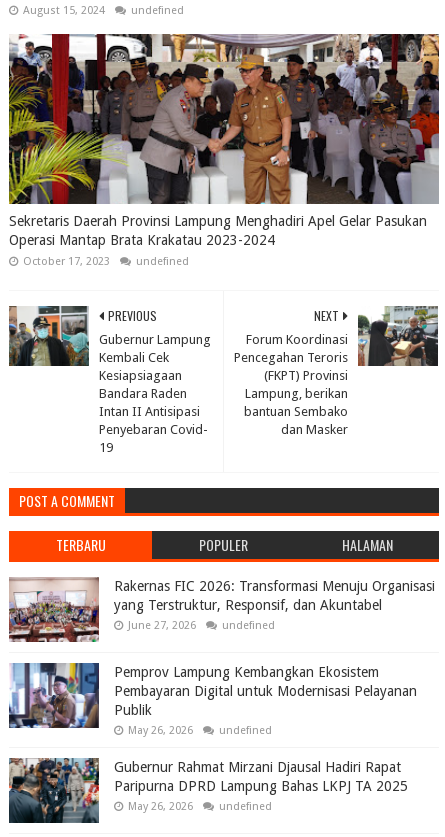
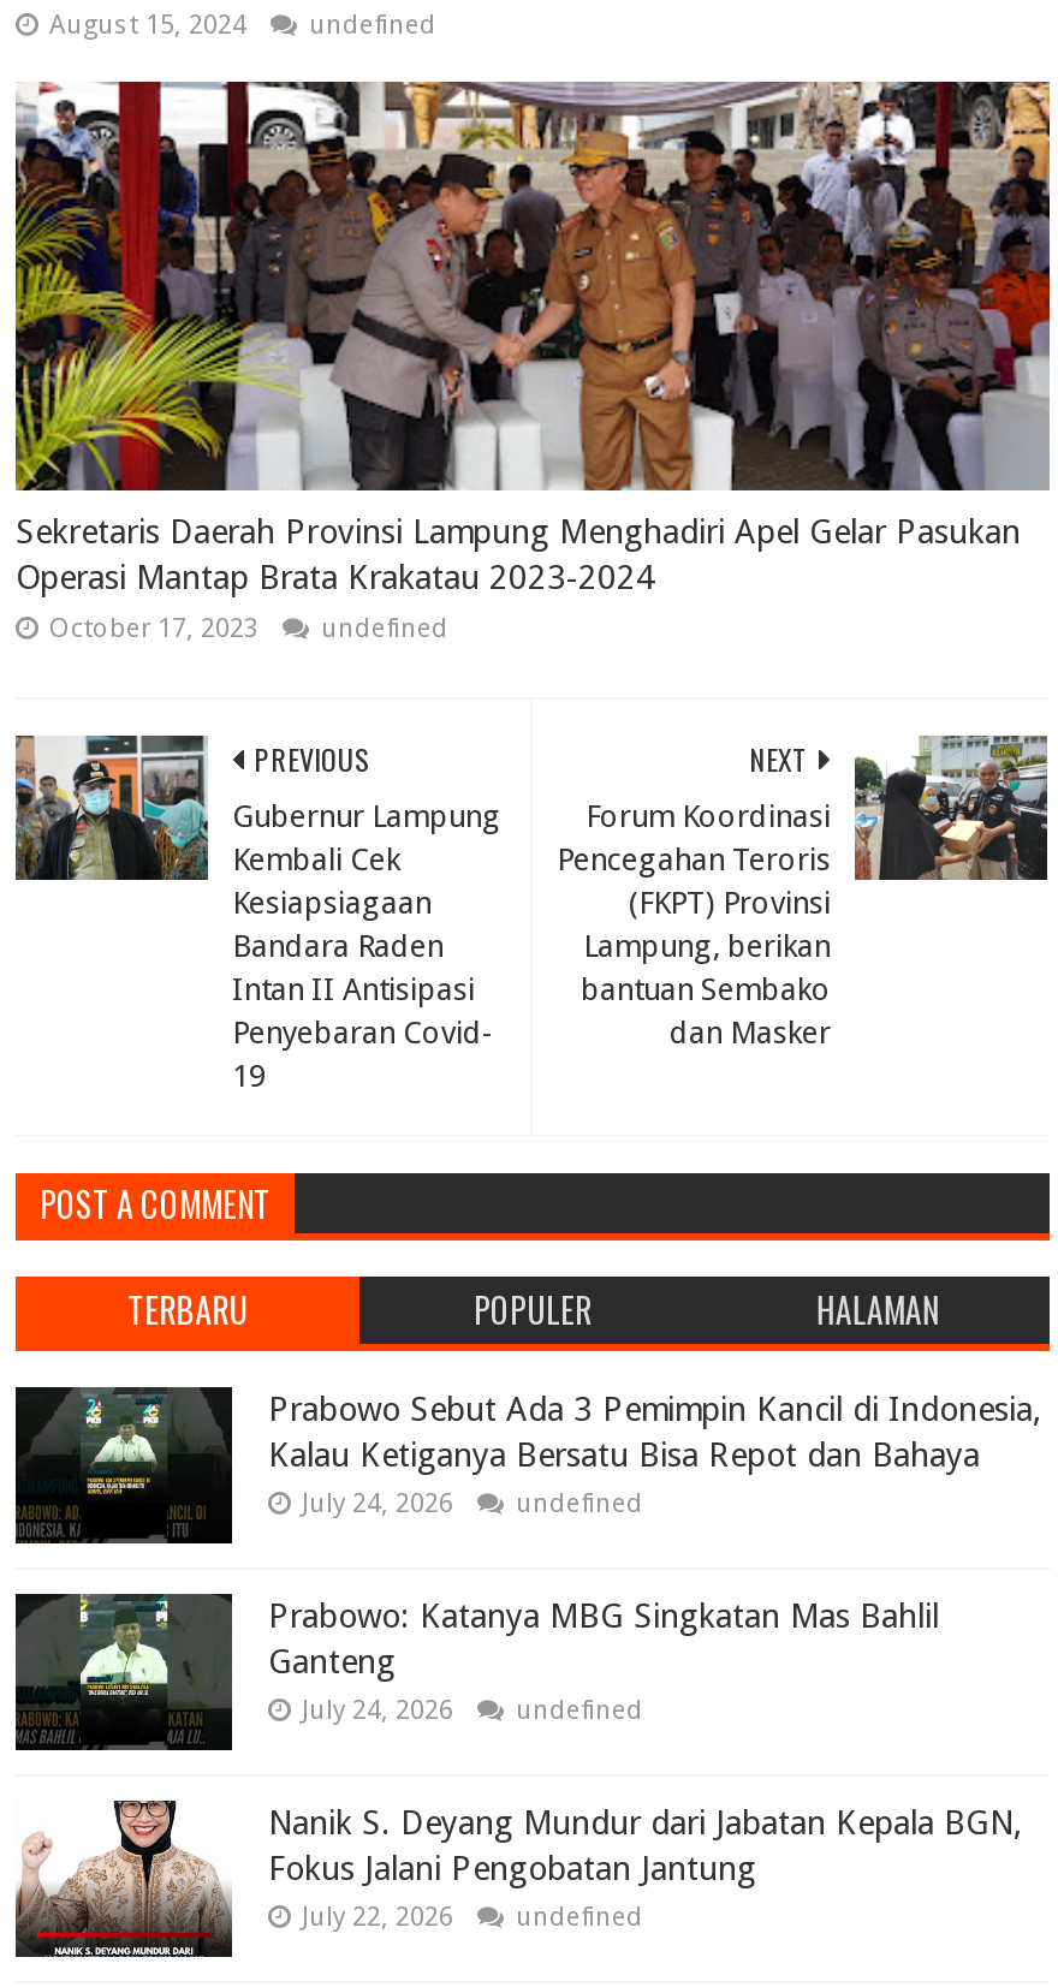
- [image]
- Rakernas FIC 2026: Transformasi Menuju Organisasi
- yang Terstruktur, Responsif, dan Akuntabel
- June 27, 2026
+ [image]
+ Prabowo Sebut Ada 3 Pemimpin Kancil di Indonesia,
+ Kalau Ketiganya Bersatu Bisa Repot dan Bahaya
+ July 24, 2026

- [image]
- Pemprov Lampung Kembangkan Ekosistem
- Pembayaran Digital untuk Modernisasi Pelayanan
- Publik
- May 26, 2026
+ [image]
+ Prabowo: Katanya MBG Singkatan Mas Bahlil
+ Ganteng
+ July 24, 2026

- [image]
- Gubernur Rahmat Mirzani Djausal Hadiri Rapat
- Paripurna DPRD Lampung Bahas LKPJ TA 2025
- May 26, 2026
+ [image]
+ Nanik S. Deyang Mundur dari Jabatan Kepala BGN,
+ Fokus Jalani Pengobatan Jantung
+ July 22, 2026
